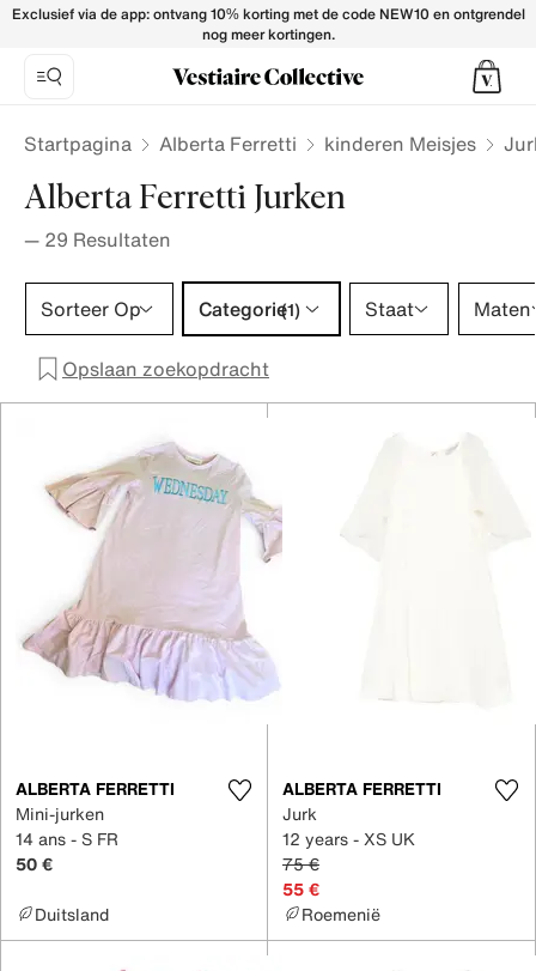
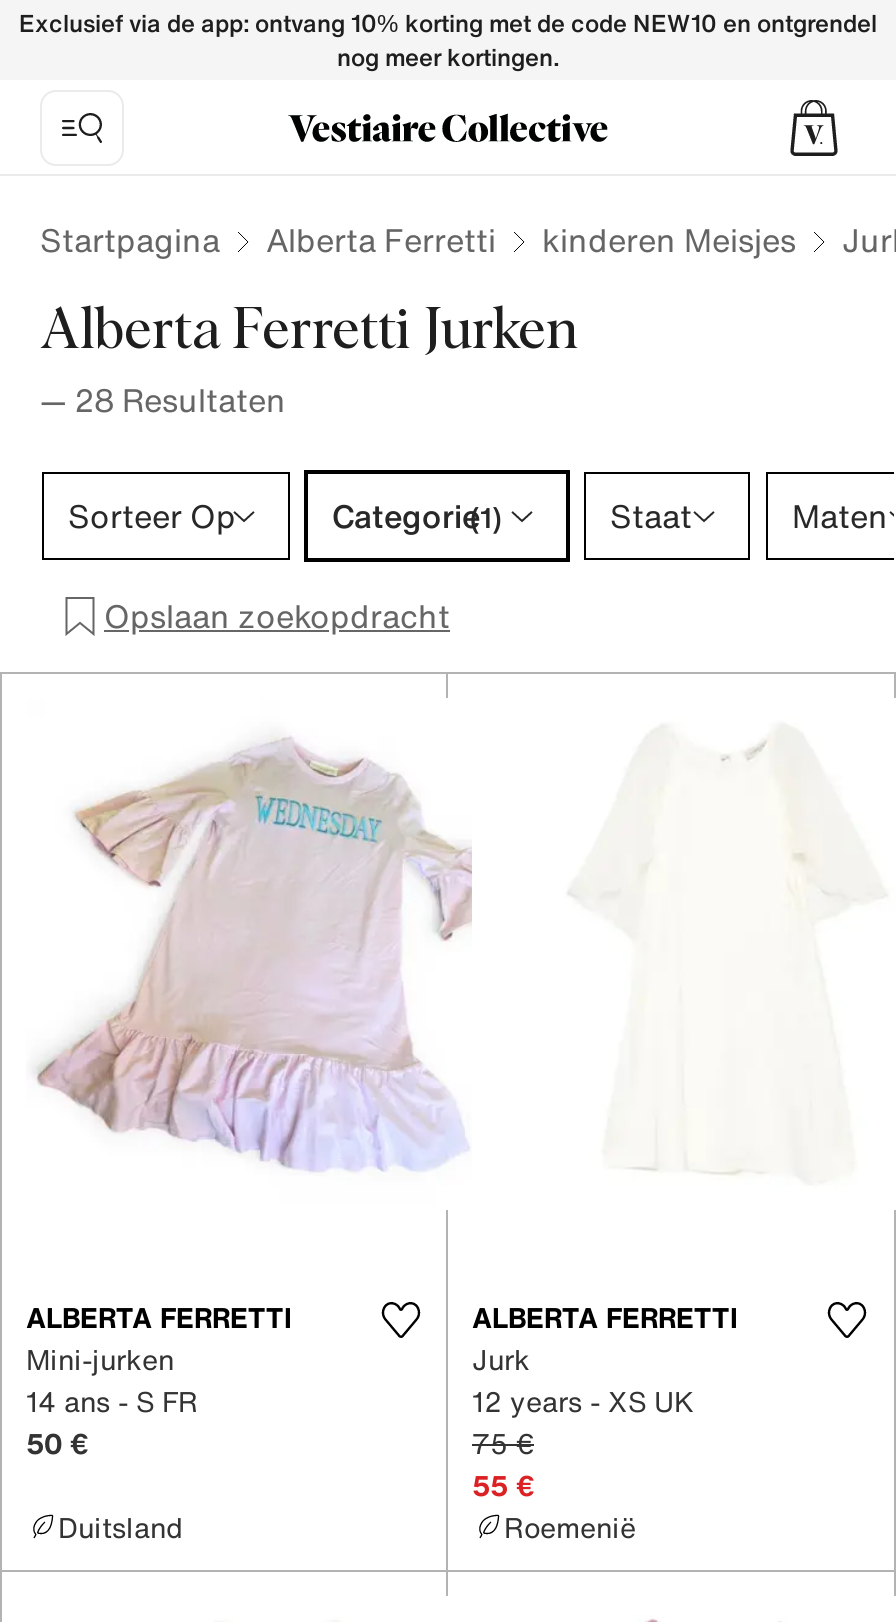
- — 29 Resultaten
+ — 28 Resultaten
